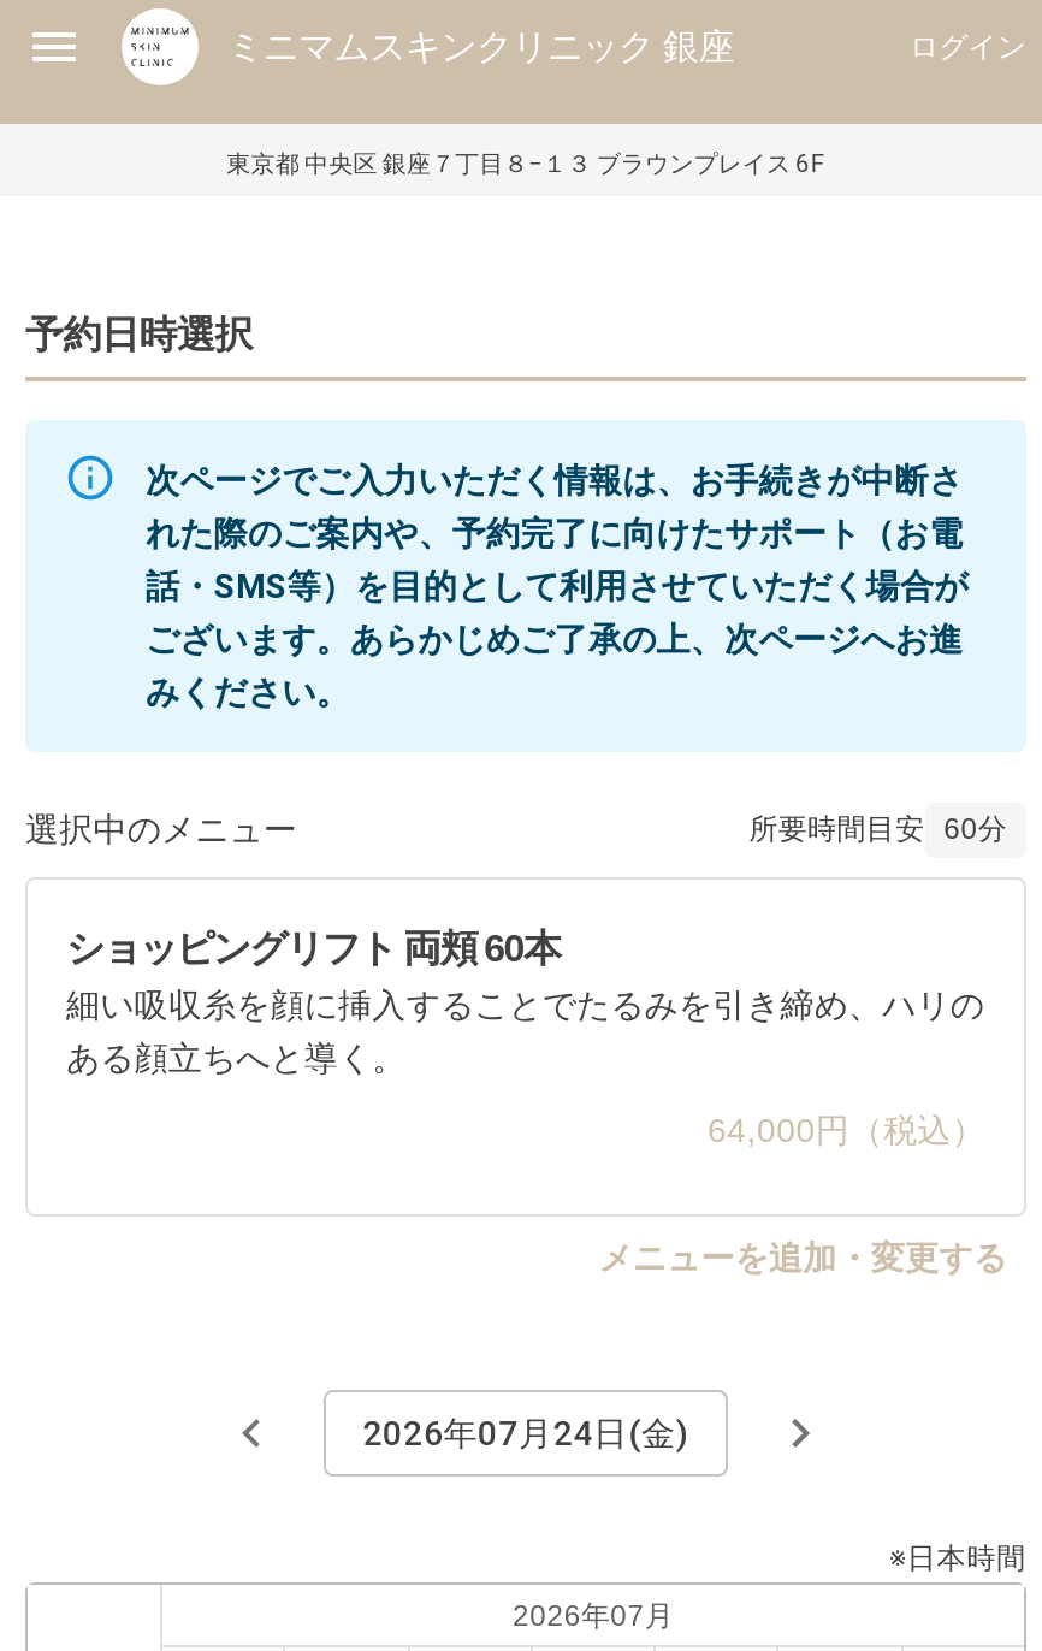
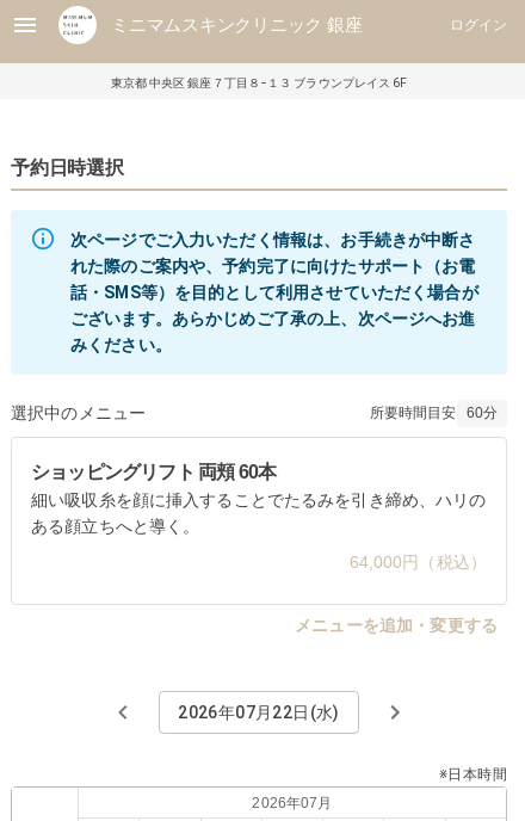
- 2026年07月24日(金)
+ 2026年07月22日(水)
